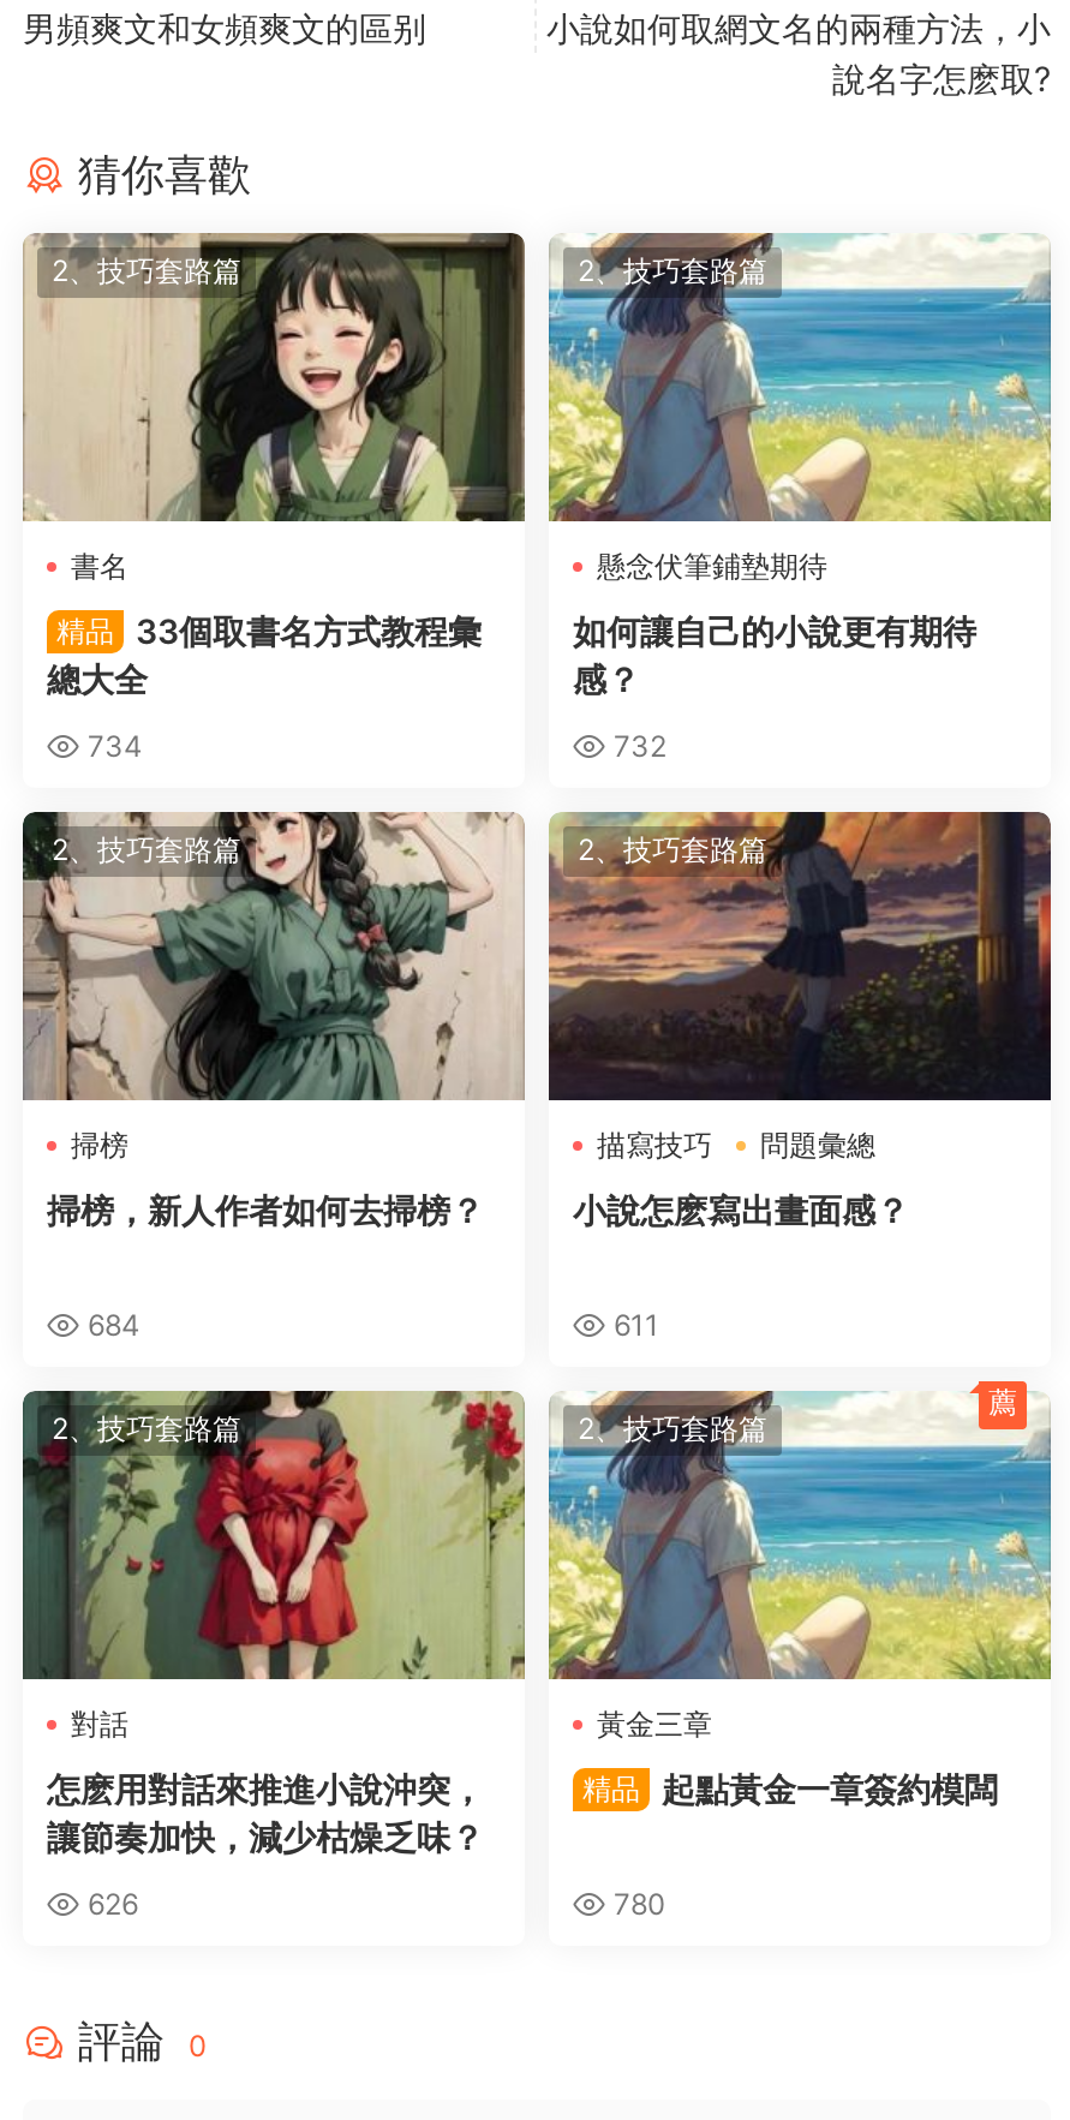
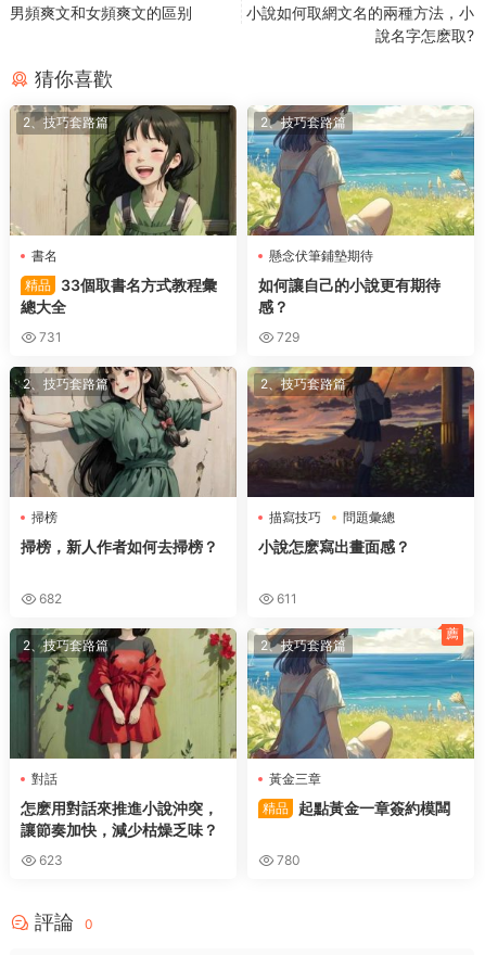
- 734
+ 731

- 732
+ 729

- 684
+ 682

- 626
+ 623
